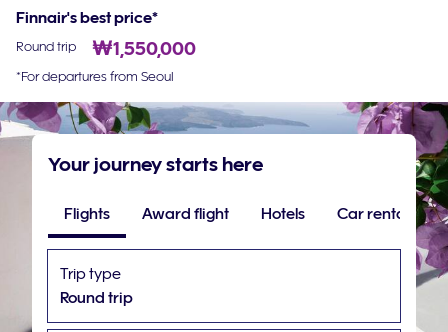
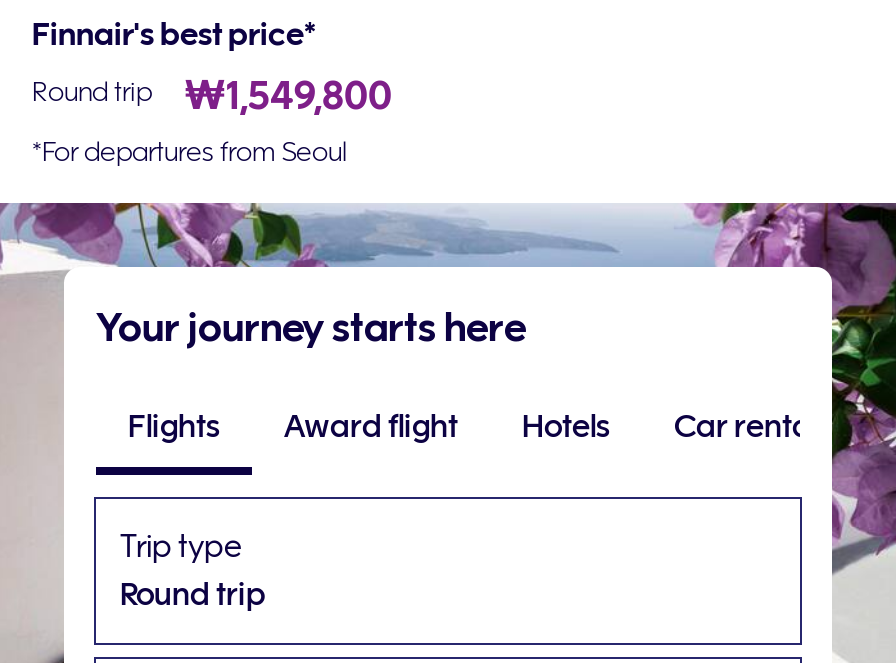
- Round trip ₩1,550,000
+ Round trip ₩1,549,800
